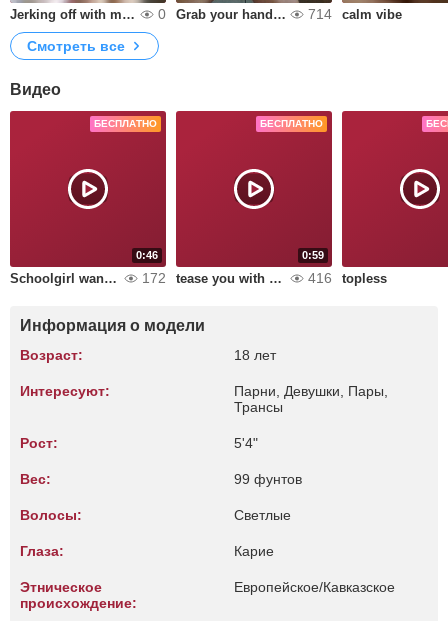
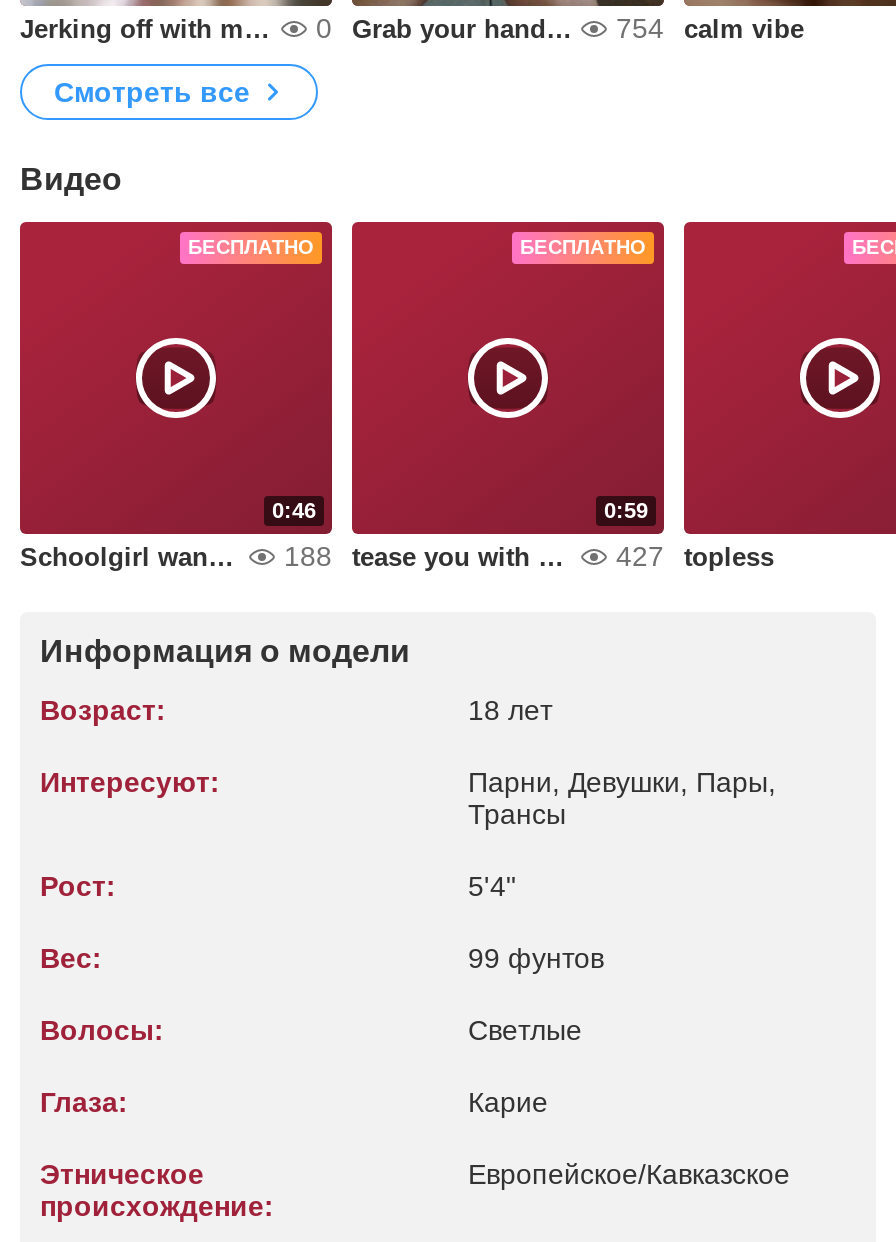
- 714
+ 754

- 172
+ 188

- 416
+ 427
